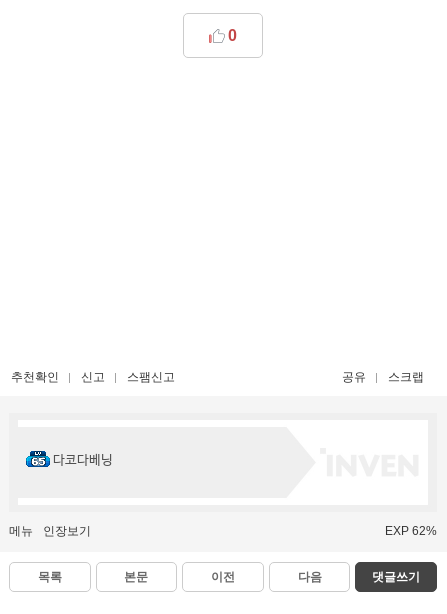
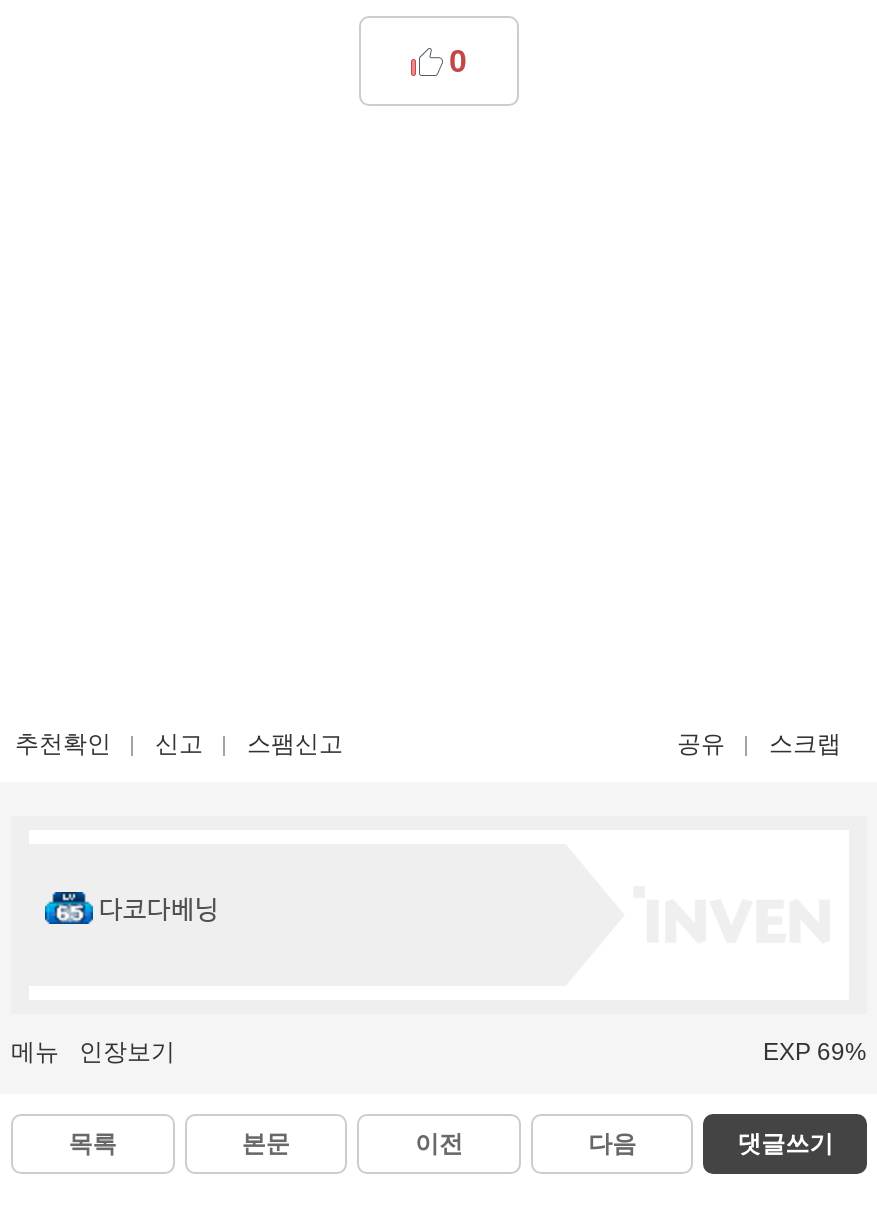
- EXP 62%
+ EXP 69%
